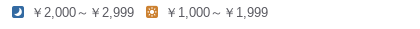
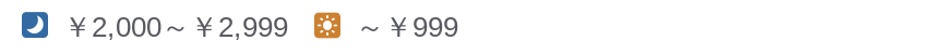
- ￥1,000～￥1,999
+ ～￥999
